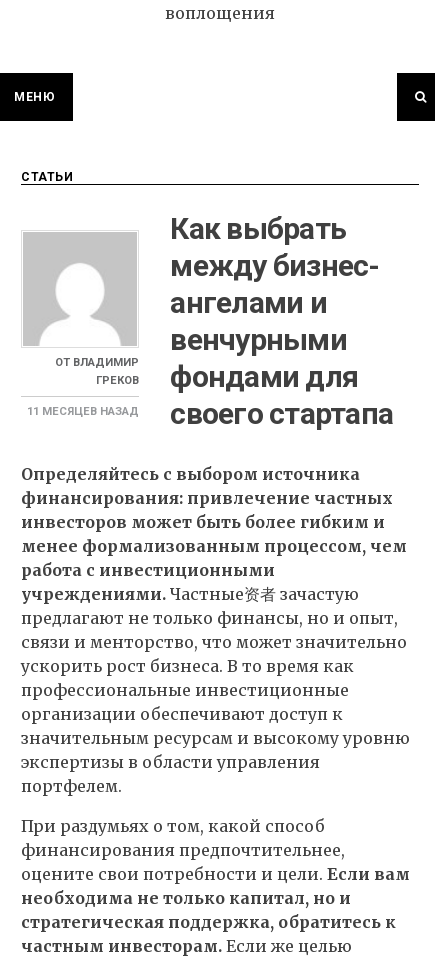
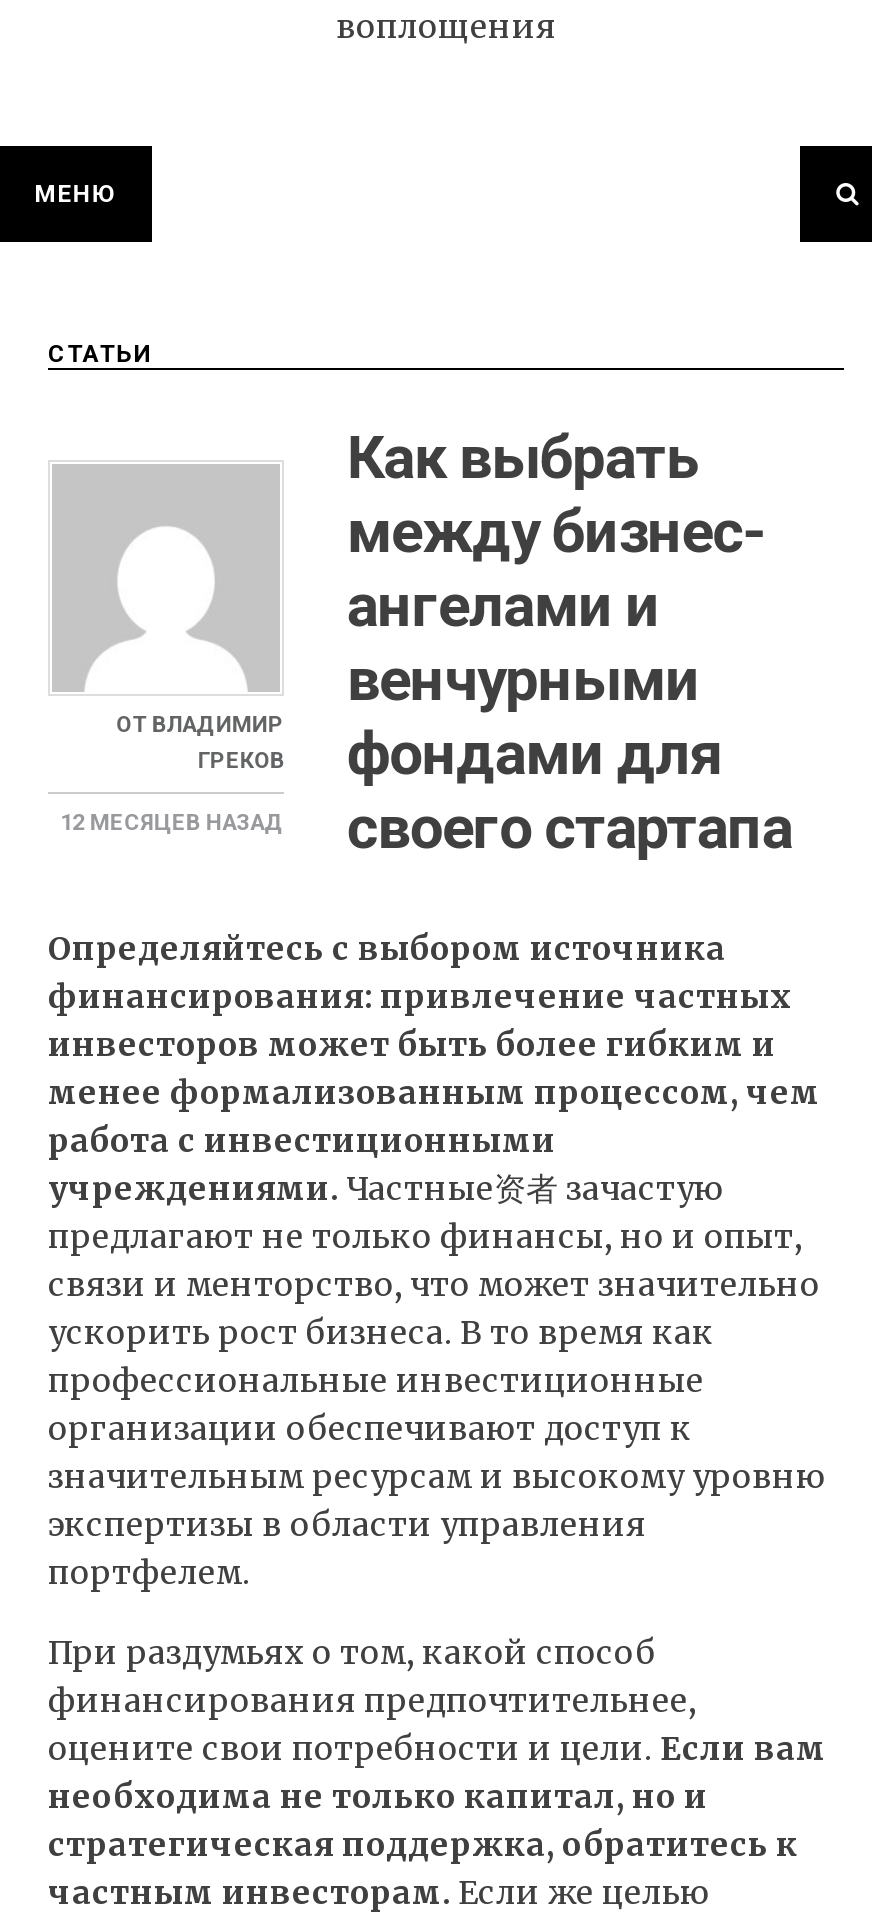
- 11 МЕСЯЦЕВ НАЗАД
+ 12 МЕСЯЦЕВ НАЗАД
